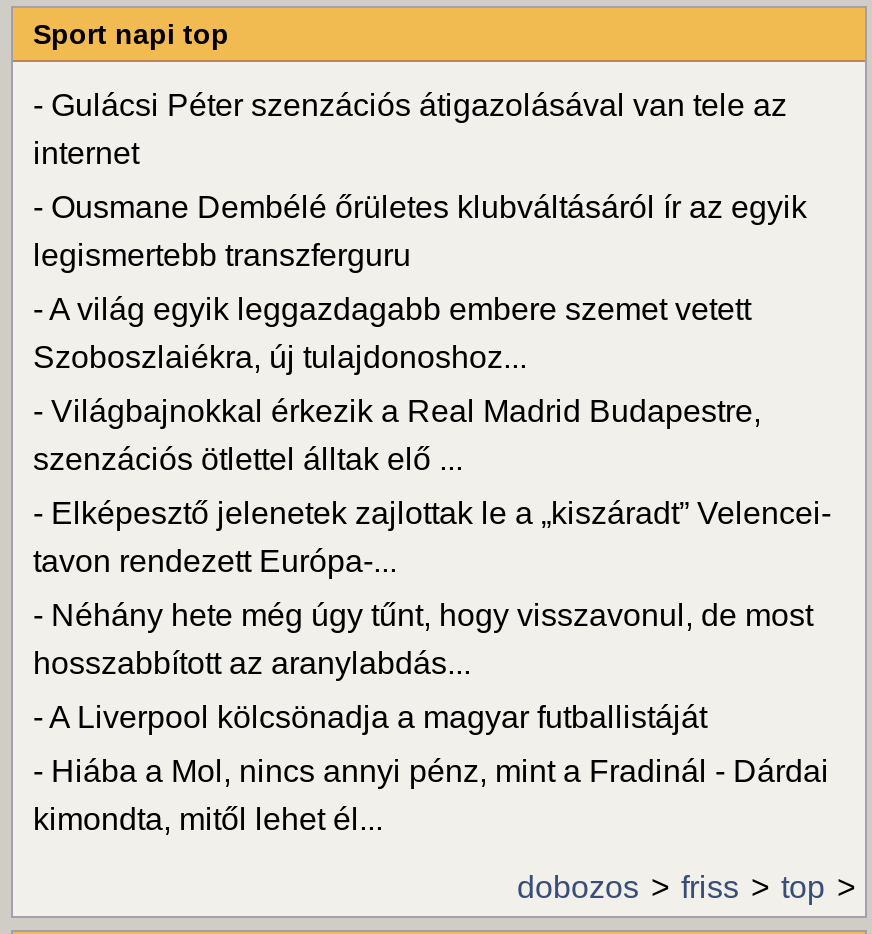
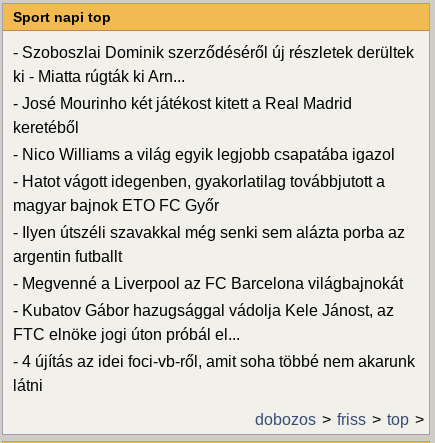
- - Gulácsi Péter szenzációs átigazolásával van tele az
- internet
+ - Szoboszlai Dominik szerződéséről új részletek derültek
+ ki - Miatta rúgták ki Arn...

- - Ousmane Dembélé őrületes klubváltásáról ír az egyik
- legismertebb transzferguru
+ - José Mourinho két játékost kitett a Real Madrid
+ keretéből

- - A világ egyik leggazdagabb embere szemet vetett
- Szoboszlaiékra, új tulajdonoshoz...
+ - Nico Williams a világ egyik legjobb csapatába igazol

- - Világbajnokkal érkezik a Real Madrid Budapestre,
- szenzációs ötlettel álltak elő ...
+ - Hatot vágott idegenben, gyakorlatilag továbbjutott a
+ magyar bajnok ETO FC Győr

- - Elképesztő jelenetek zajlottak le a „kiszáradt” Velencei-
- tavon rendezett Európa-...
+ - Ilyen útszéli szavakkal még senki sem alázta porba az
+ argentin futballt

- - Néhány hete még úgy tűnt, hogy visszavonul, de most
- hosszabbított az aranylabdás...
+ - Megvenné a Liverpool az FC Barcelona világbajnokát

- - A Liverpool kölcsönadja a magyar futballistáját
+ - Kubatov Gábor hazugsággal vádolja Kele Jánost, az
+ FTC elnöke jogi úton próbál el...

- - Hiába a Mol, nincs annyi pénz, mint a Fradinál - Dárdai
- kimondta, mitől lehet él...
+ - 4 újítás az idei foci-vb-ről, amit soha többé nem akarunk
+ látni
